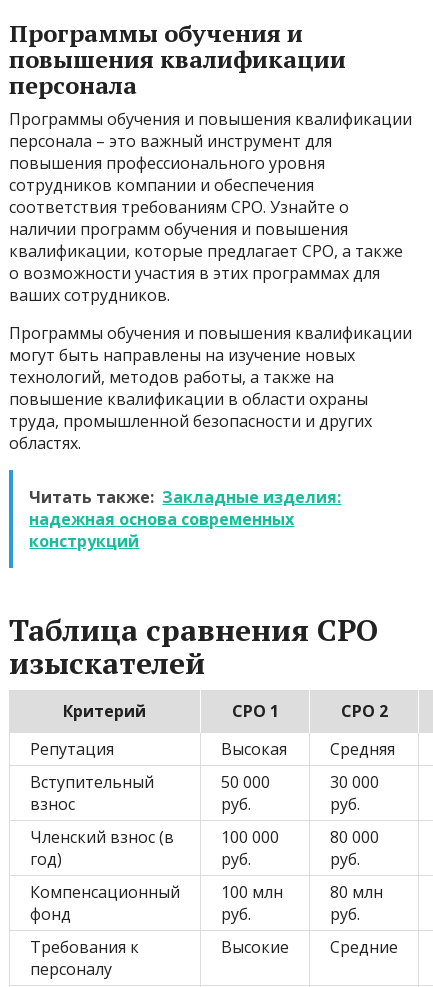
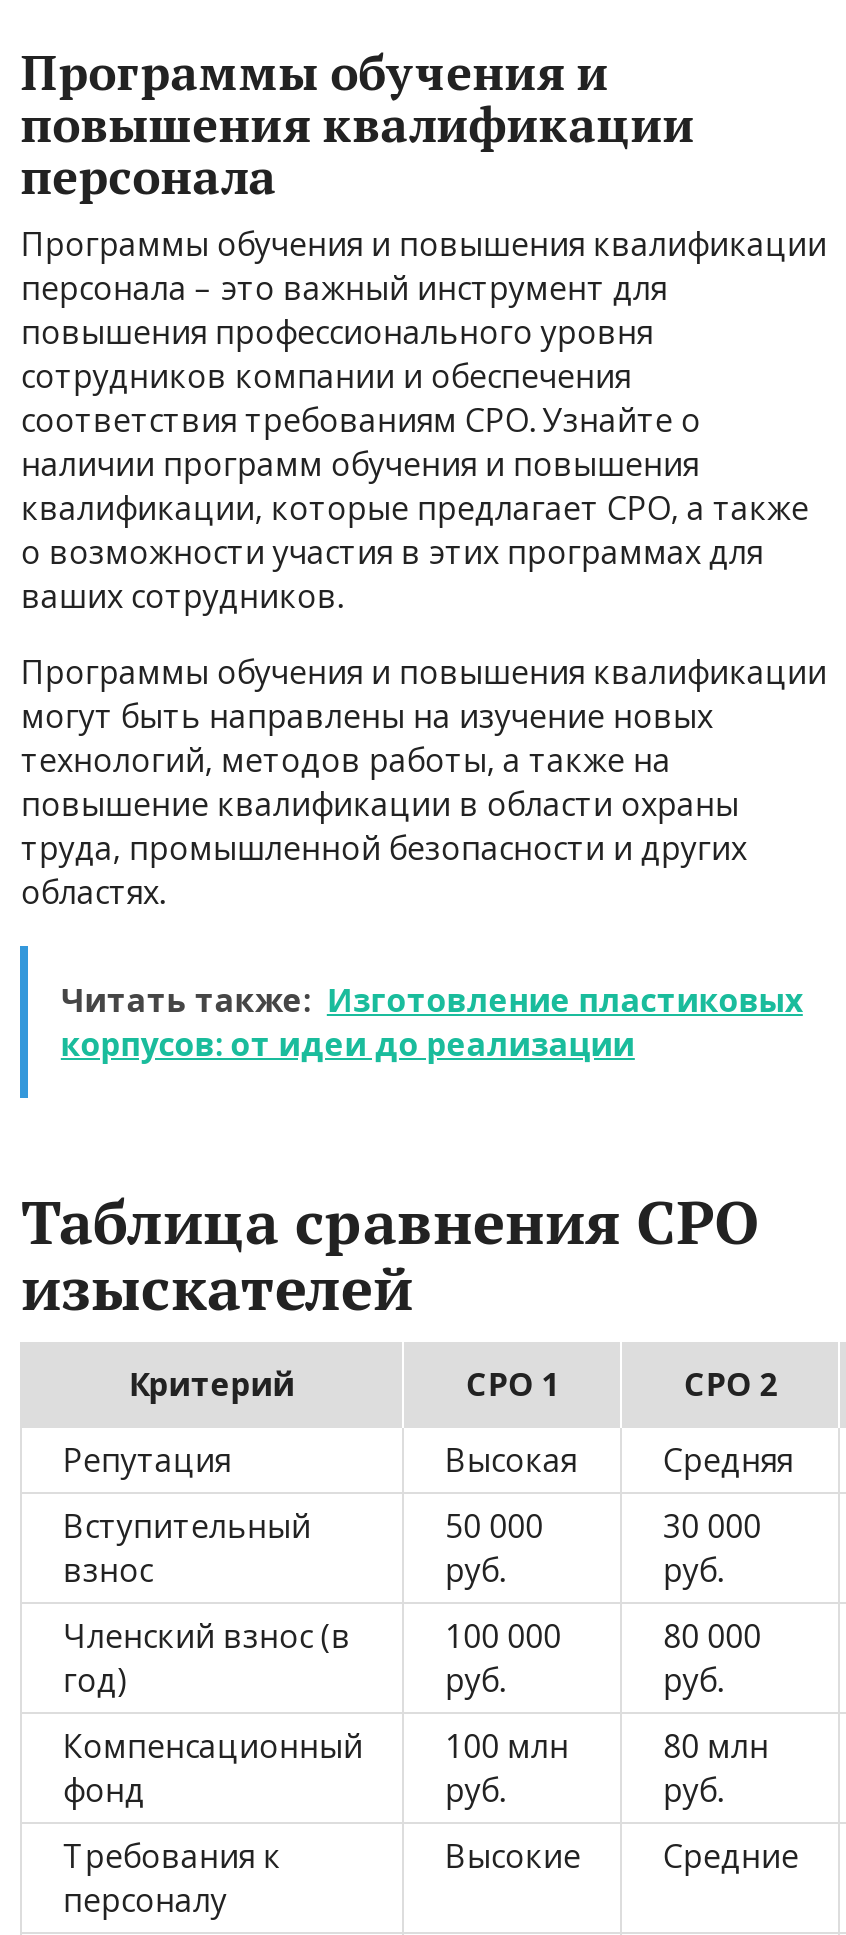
- Читать также: Закладные изделия:
- надежная основа современных
- конструкций
+ Читать также: Изготовление пластиковых
+ корпусов: от идеи до реализации
